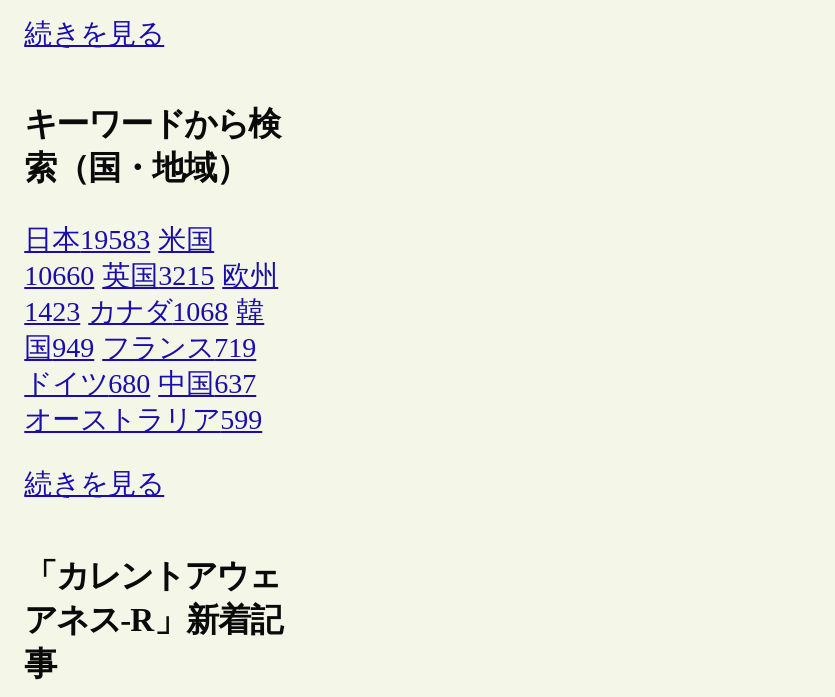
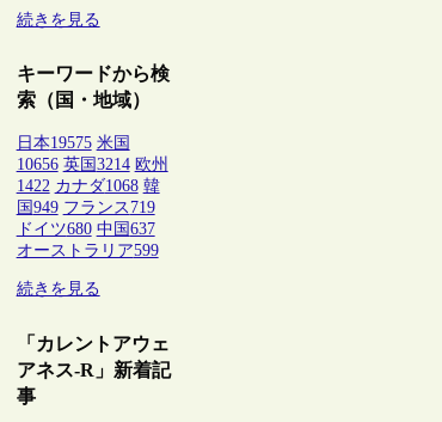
- 日本19583 米国
+ 日本19575 米国

- 10660 英国3215 欧州
+ 10656 英国3214 欧州

- 1423 カナダ1068 韓
+ 1422 カナダ1068 韓
